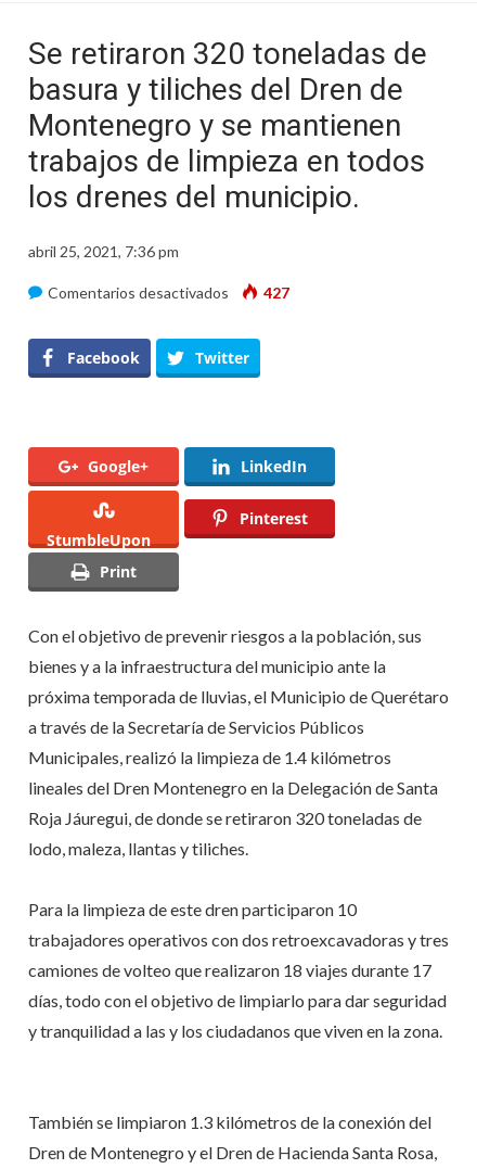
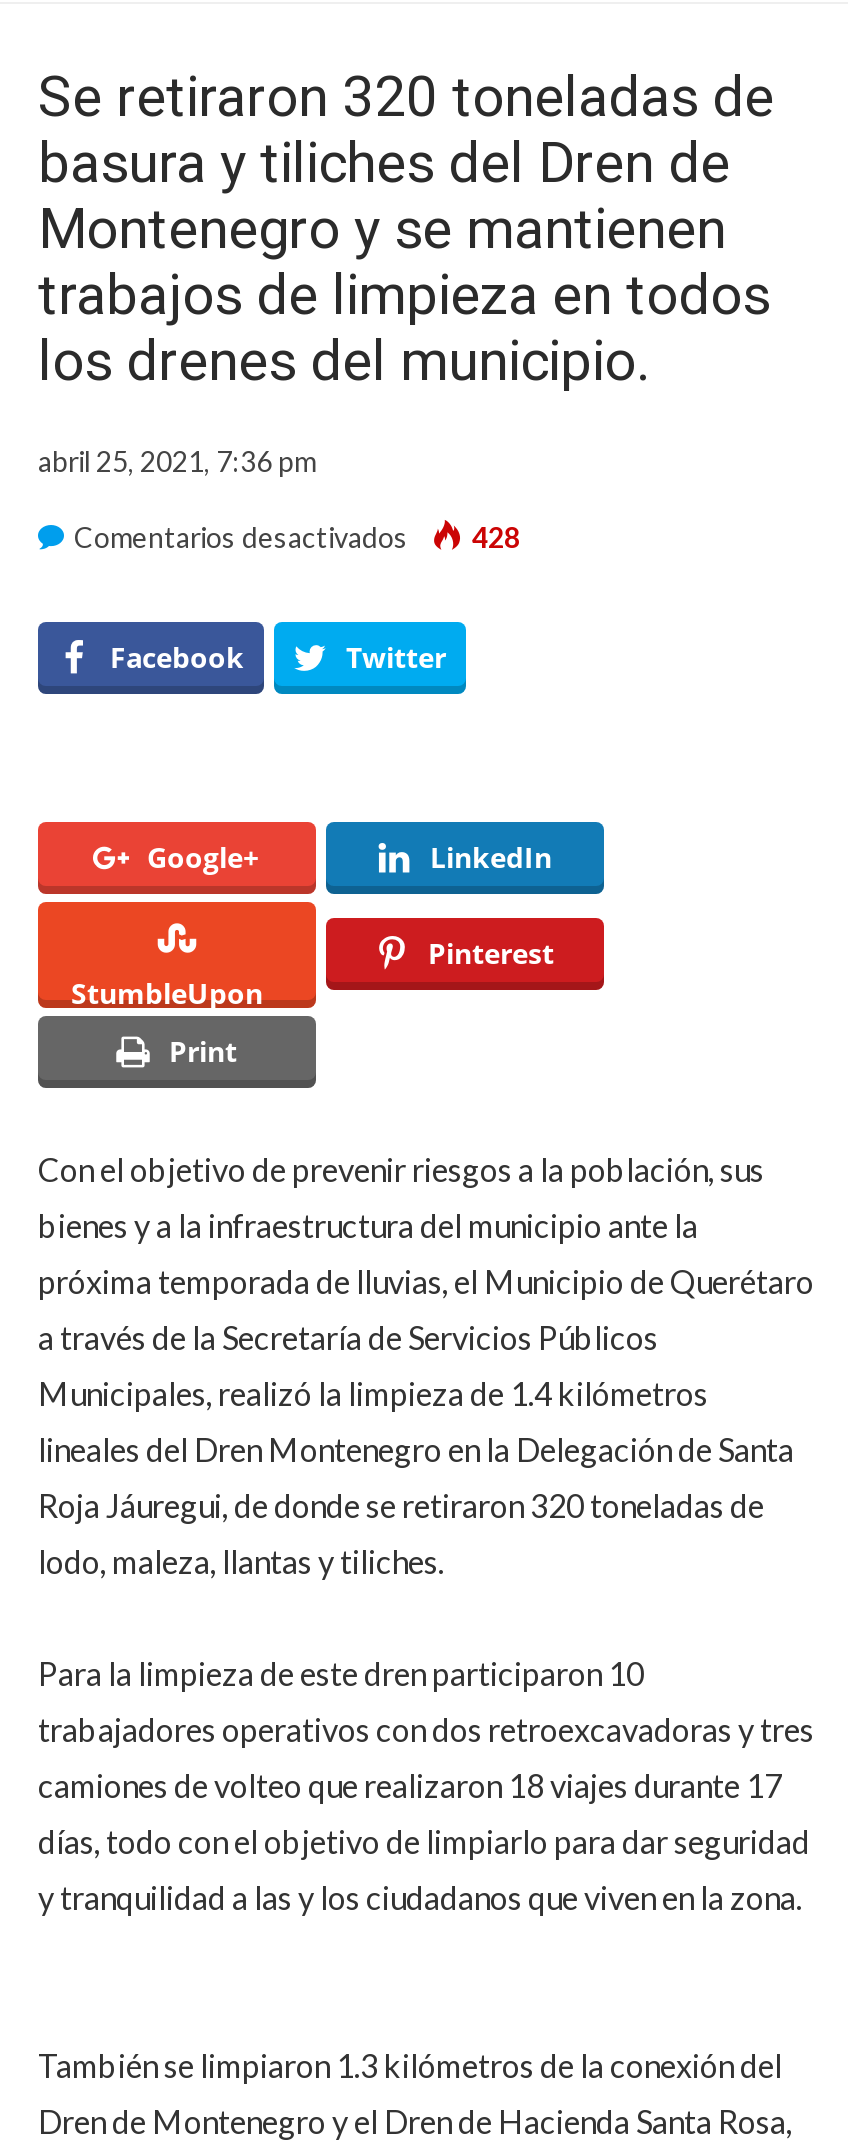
- 427
+ 428
